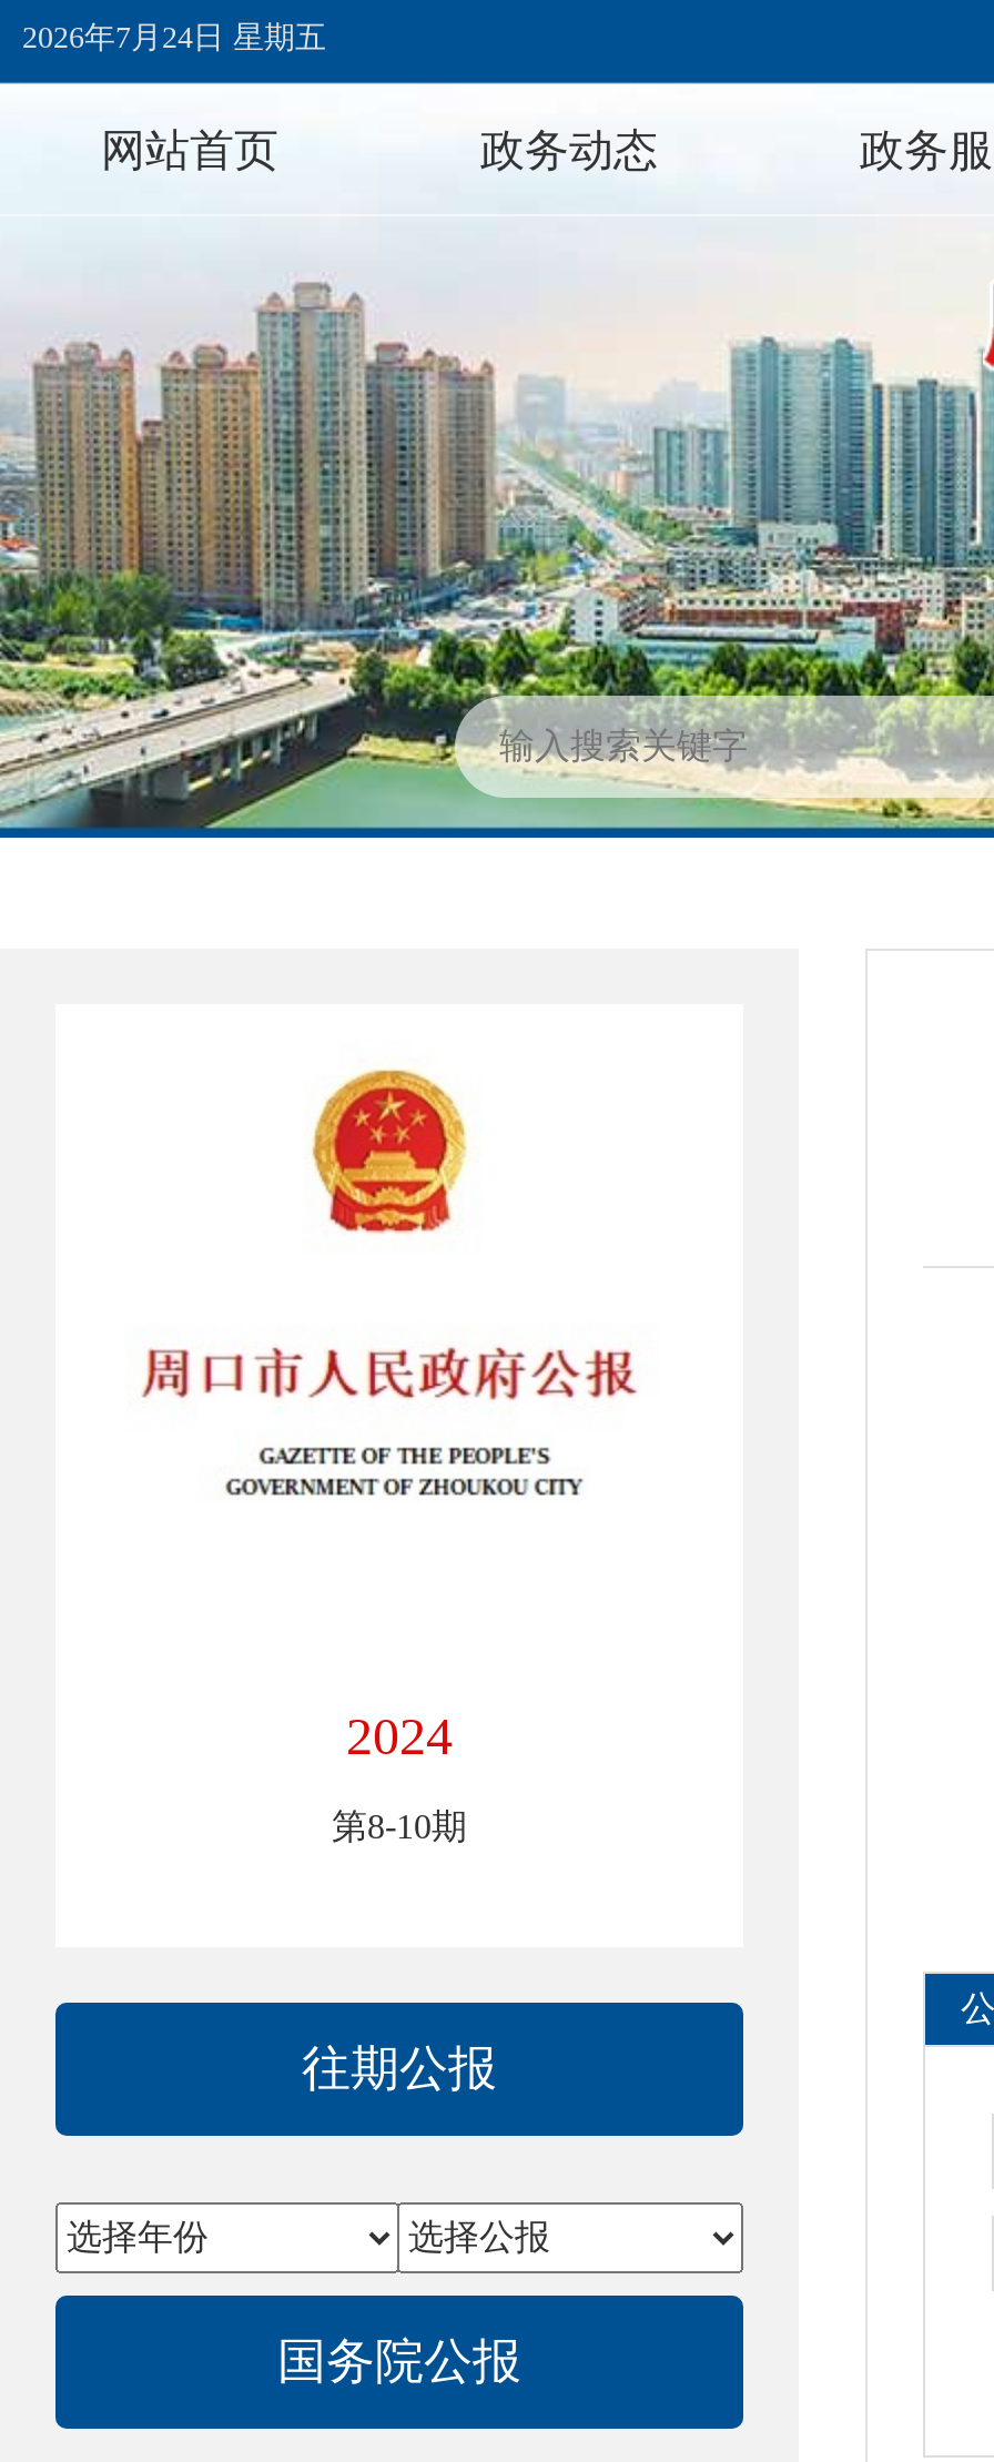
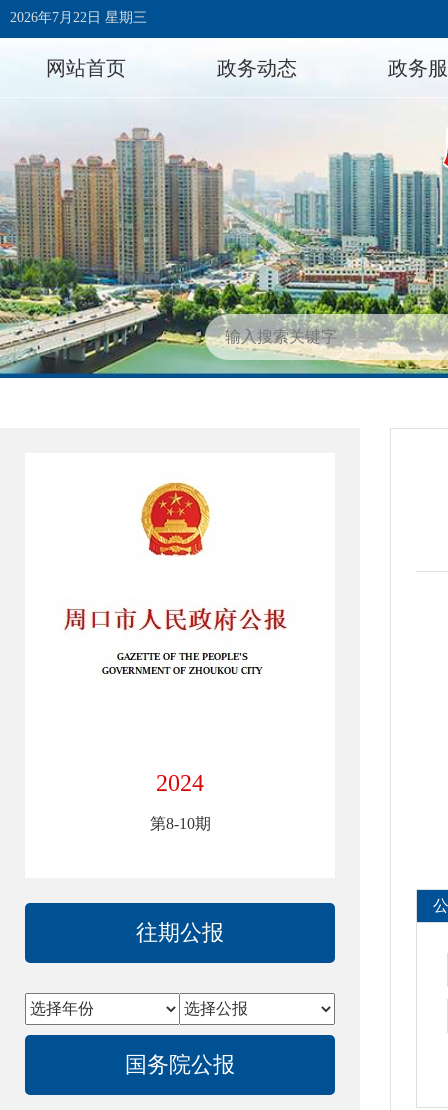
- 2026年7月24日 星期五
+ 2026年7月22日 星期三
